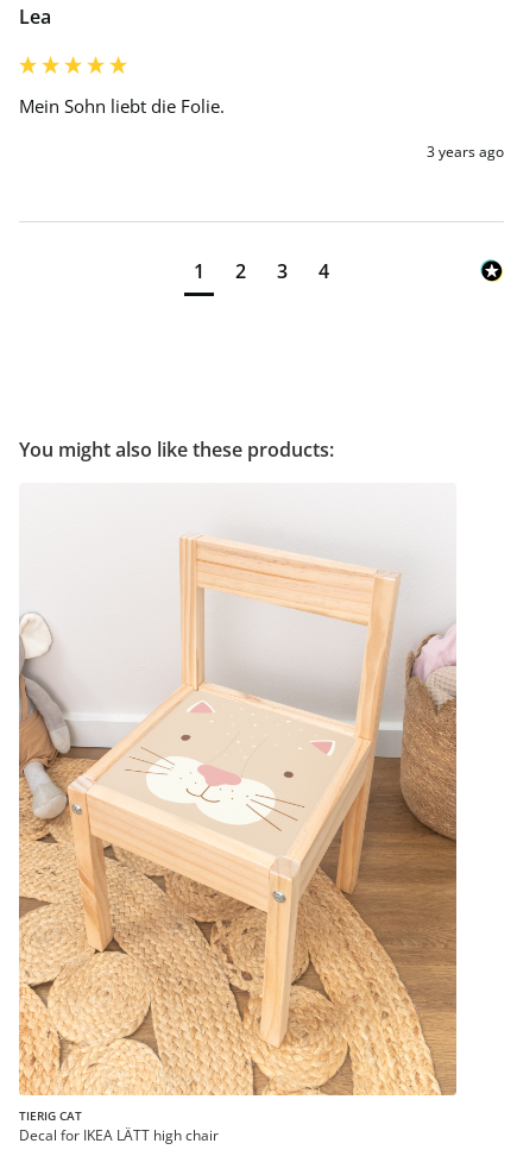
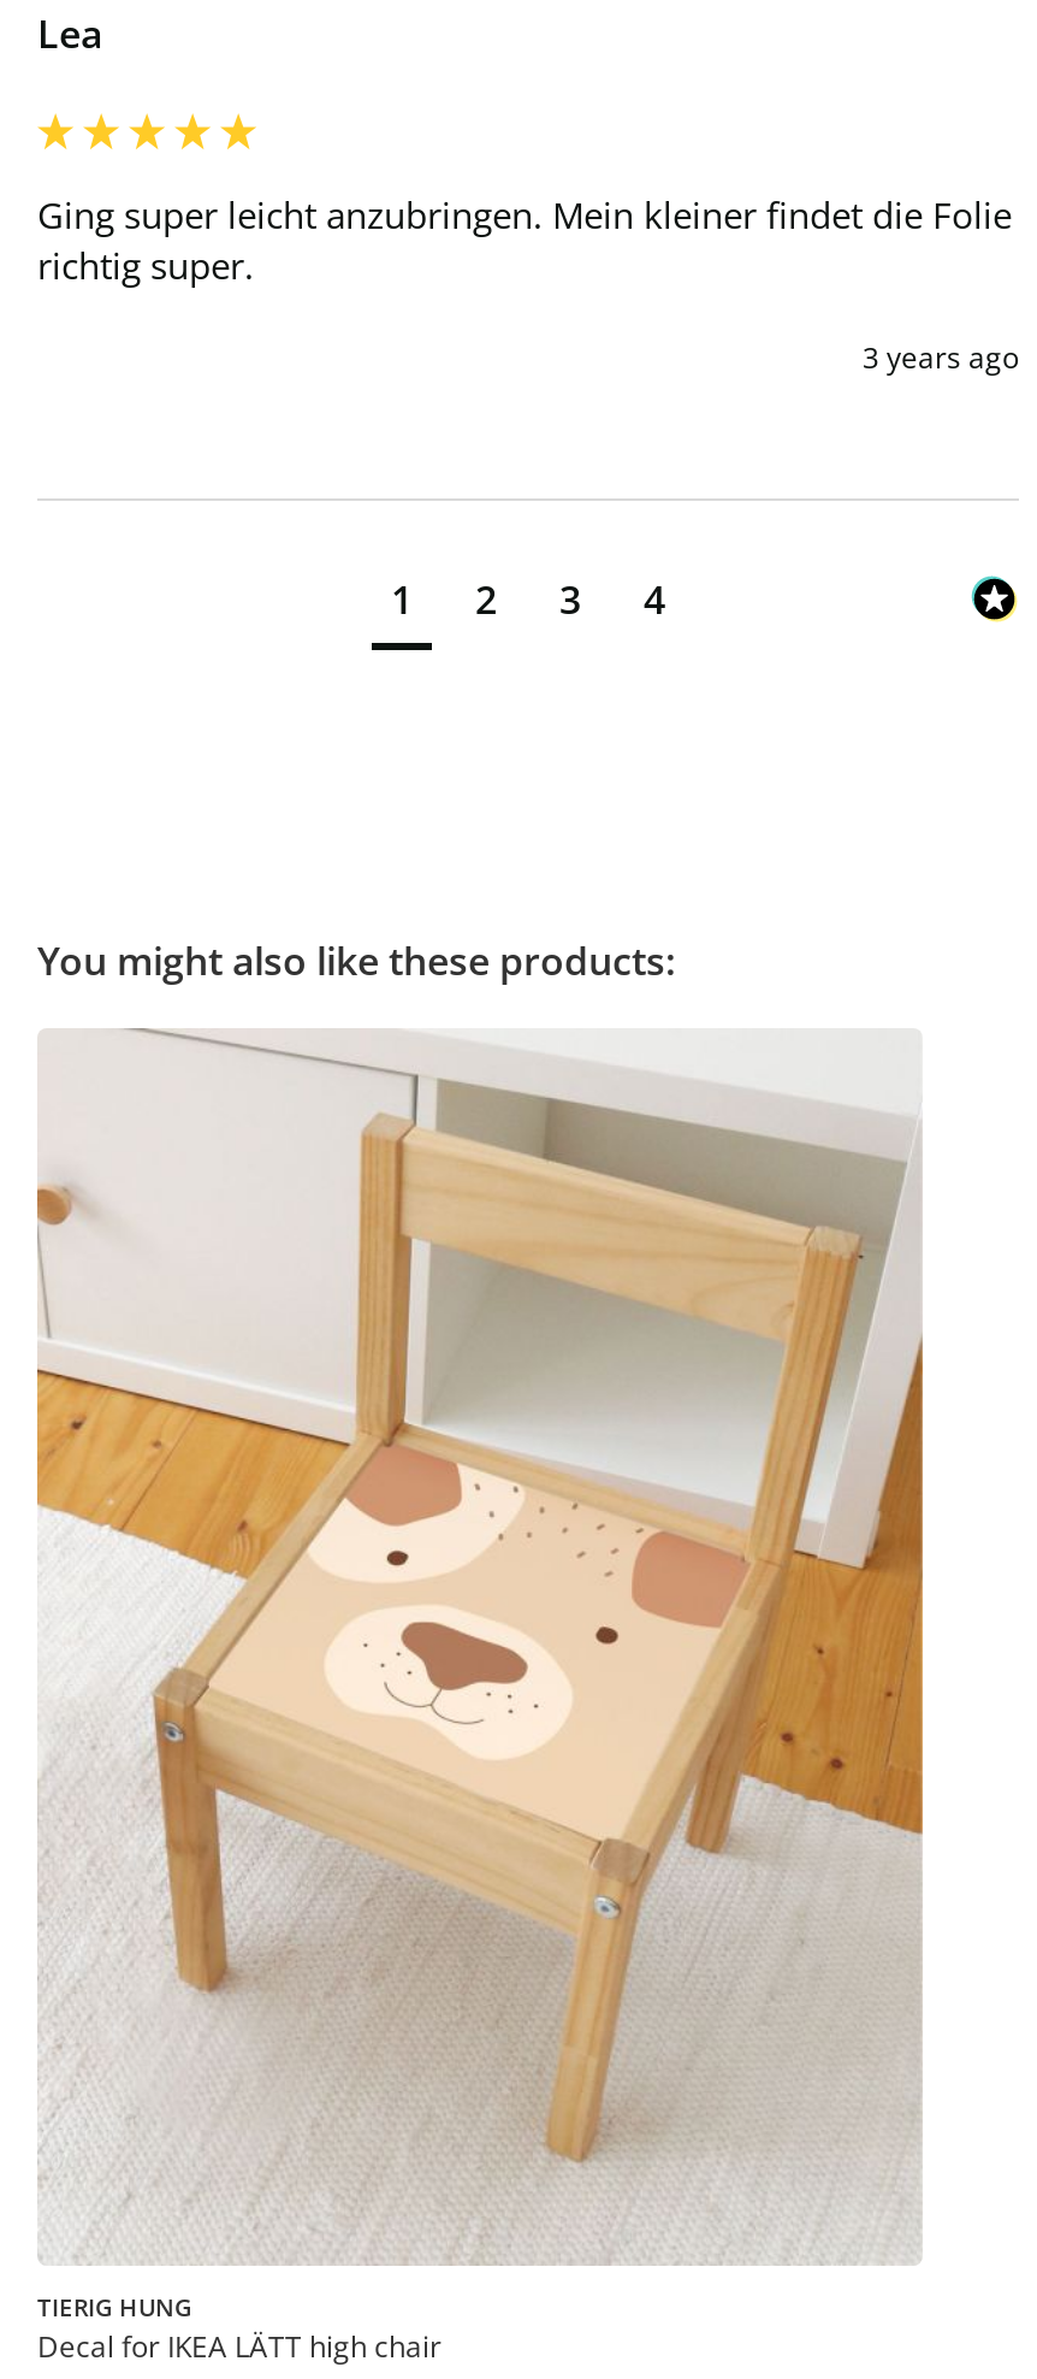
- Mein Sohn liebt die Folie.
+ Ging super leicht anzubringen. Mein kleiner findet die Folie
+ richtig super.

- [image]
- TIERIG CAT
+ [image]
+ TIERIG HUNG
